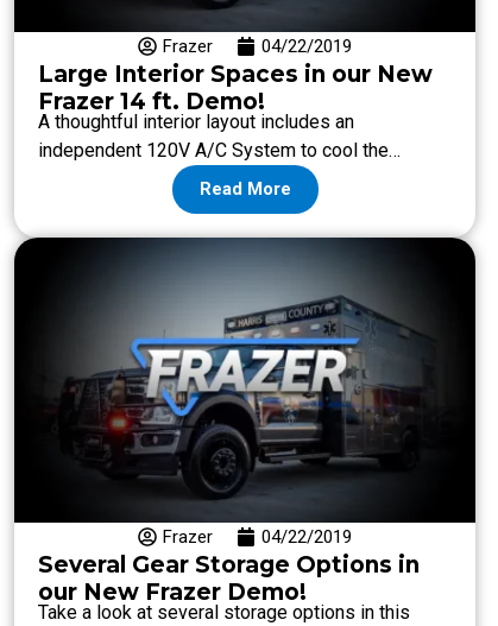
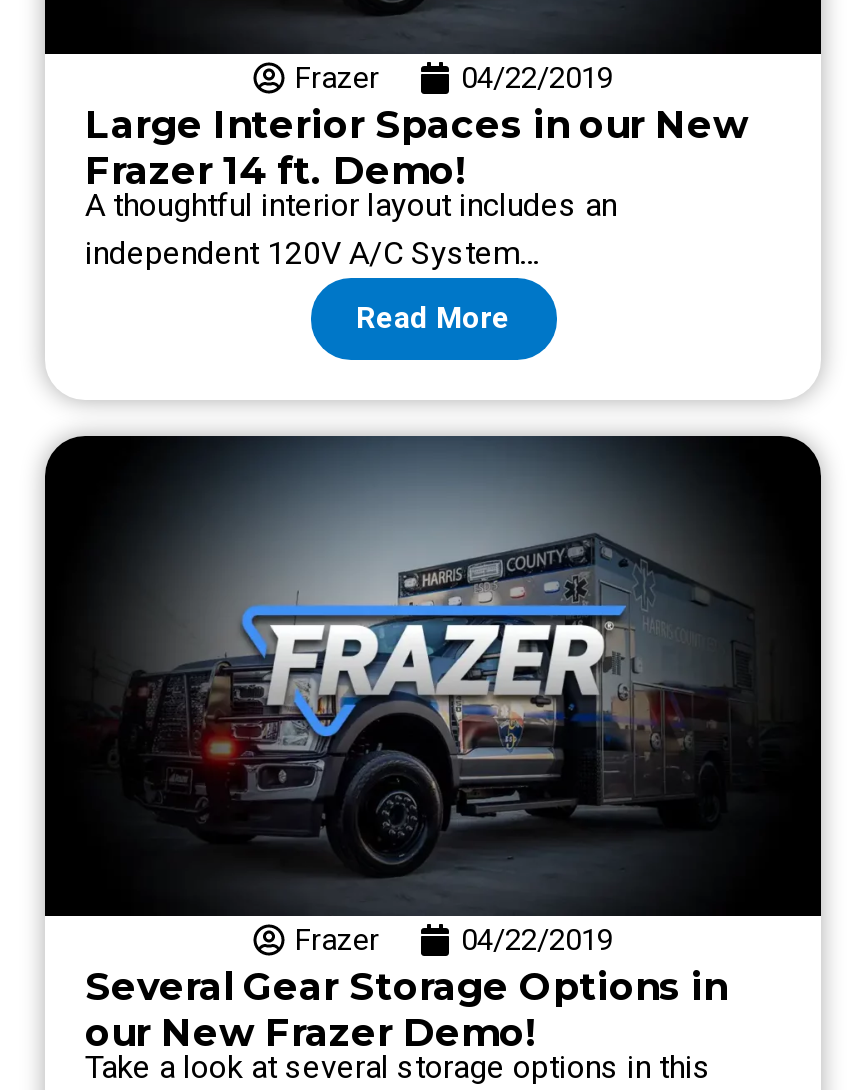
- independent 120V A/C System to cool the…
+ independent 120V A/C System…
